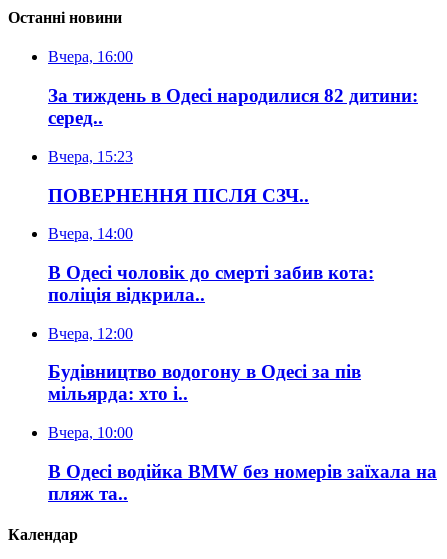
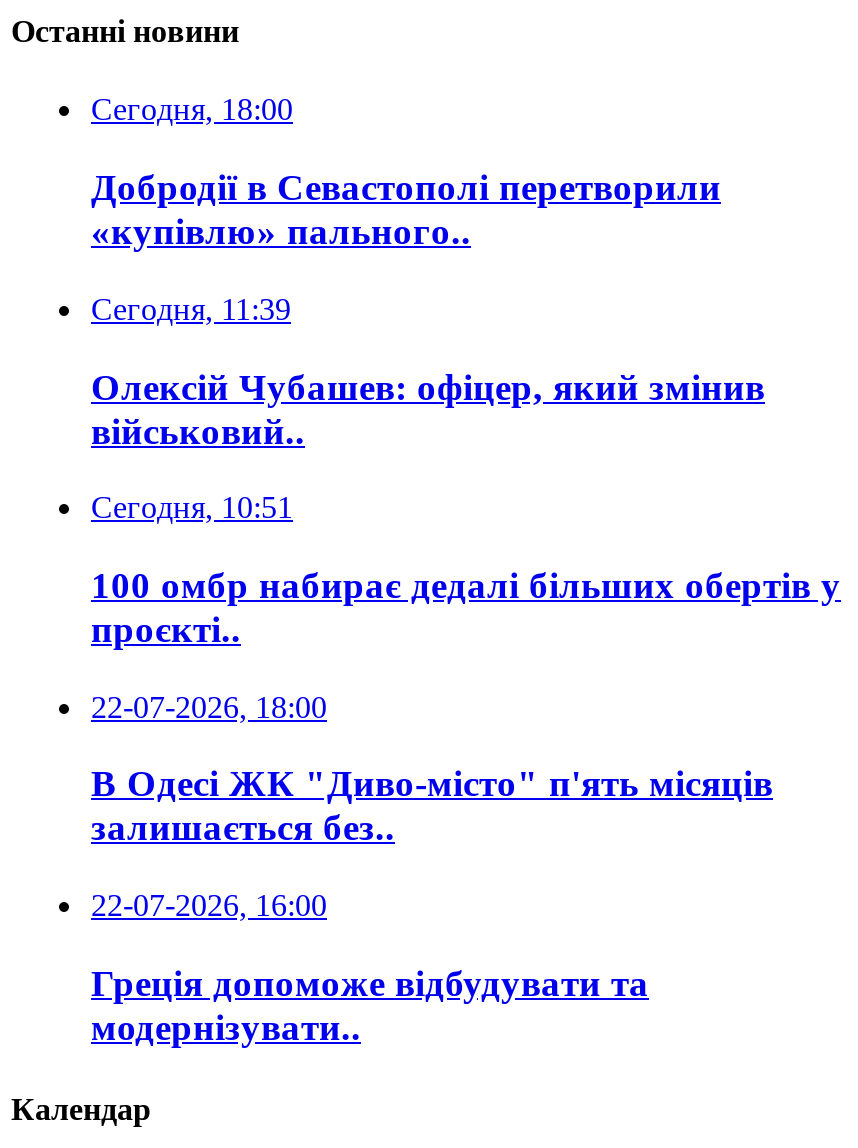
- Вчера, 16:00
+ Сегодня, 18:00

- За тиждень в Одесі народилися 82 дитини:
- серед..
+ Добродії в Севастополі перетворили
+ «купівлю» пального..

- Вчера, 15:23
+ Сегодня, 11:39

- ПОВЕРНЕННЯ ПІСЛЯ СЗЧ..
+ Олексій Чубашев: офіцер, який змінив
+ військовий..

- Вчера, 14:00
+ Сегодня, 10:51

- В Одесі чоловік до смерті забив кота:
- поліція відкрила..
+ 100 омбр набирає дедалі більших обертів у
+ проєкті..

- Вчера, 12:00
+ 22-07-2026, 18:00

- Будівництво водогону в Одесі за пів
- мільярда: хто і..
+ В Одесі ЖК "Диво-місто" п'ять місяців
+ залишається без..

- Вчера, 10:00
+ 22-07-2026, 16:00

- В Одесі водійка BMW без номерів заїхала на
- пляж та..
+ Греція допоможе відбудувати та
+ модернізувати..
